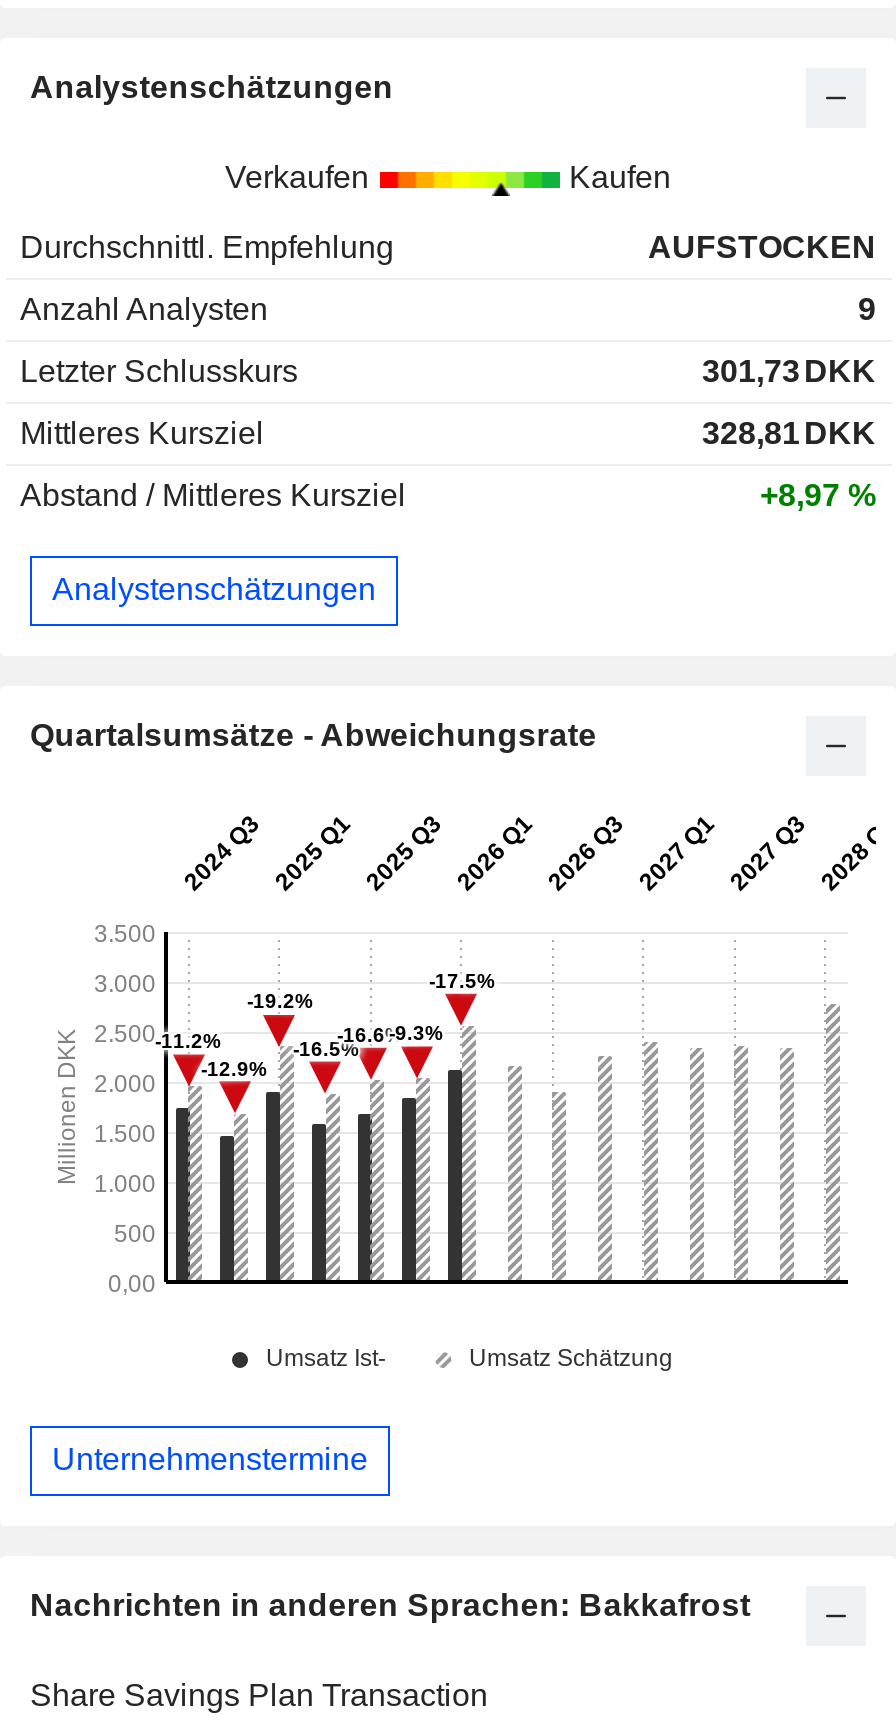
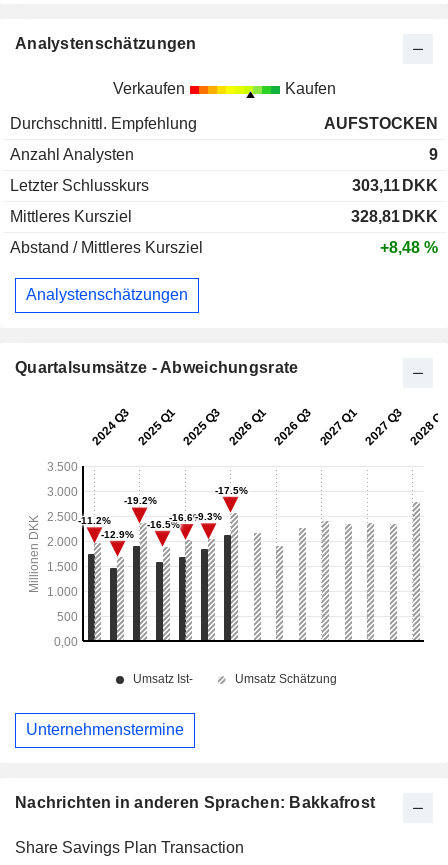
- 301,73 DKK
+ 303,11 DKK

- +8,97 %
+ +8,48 %
